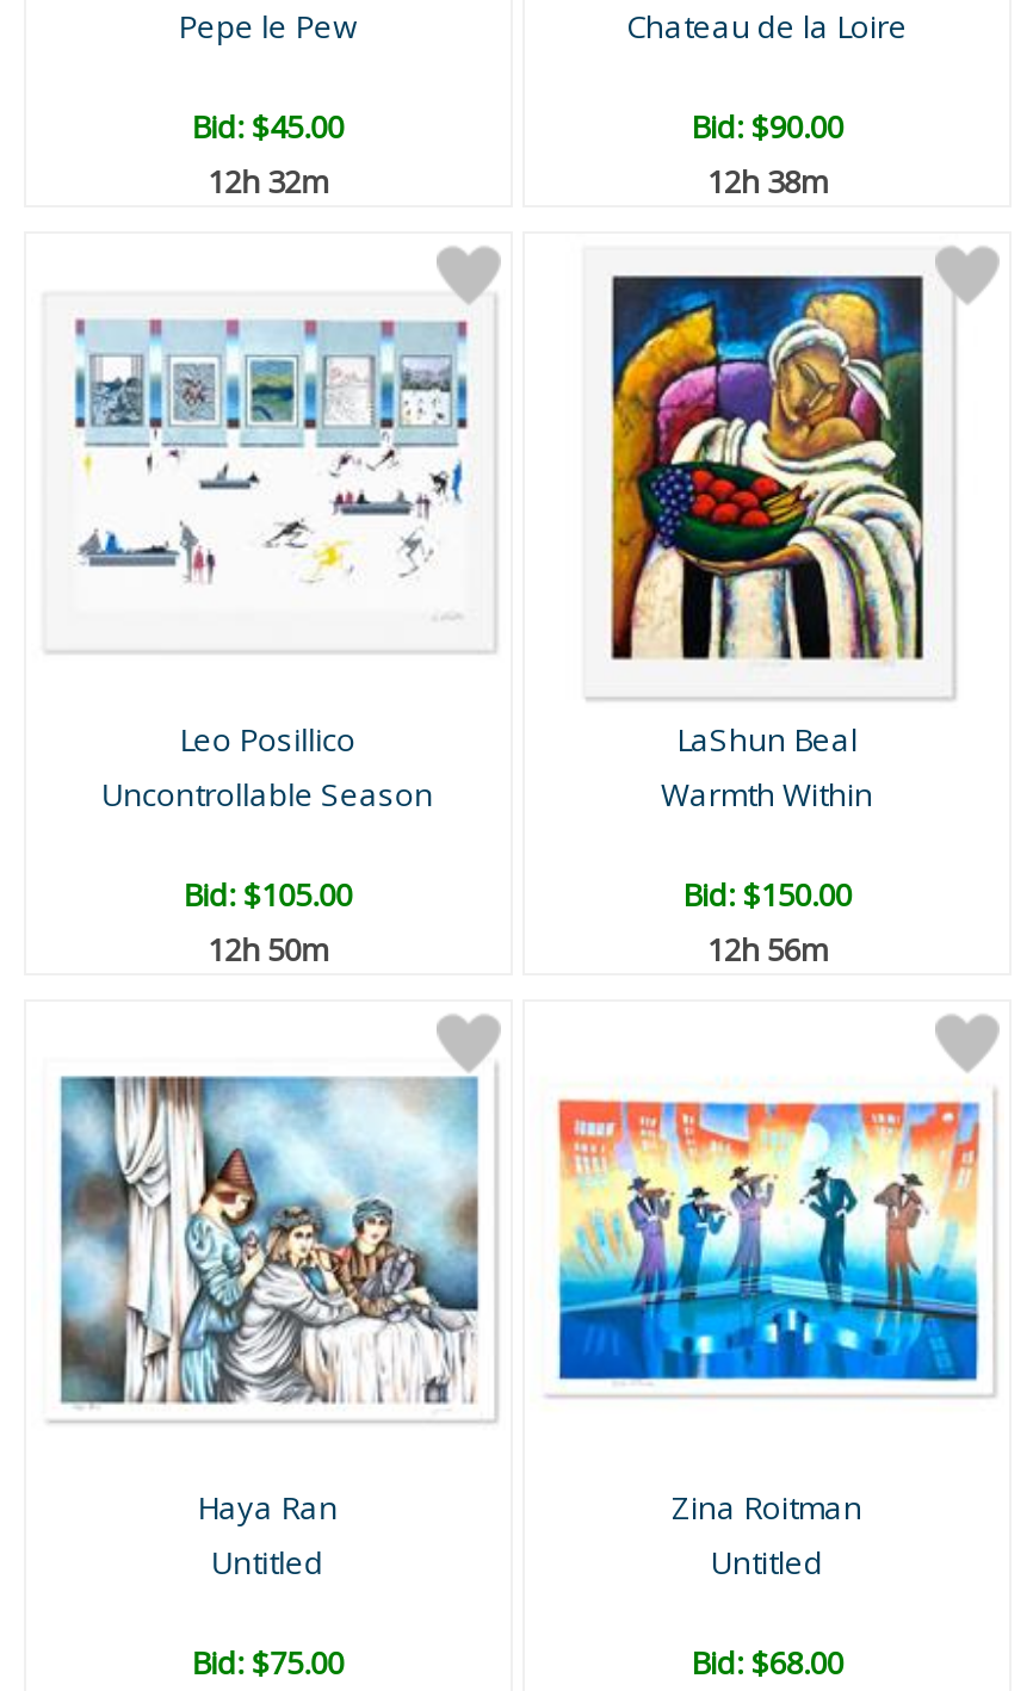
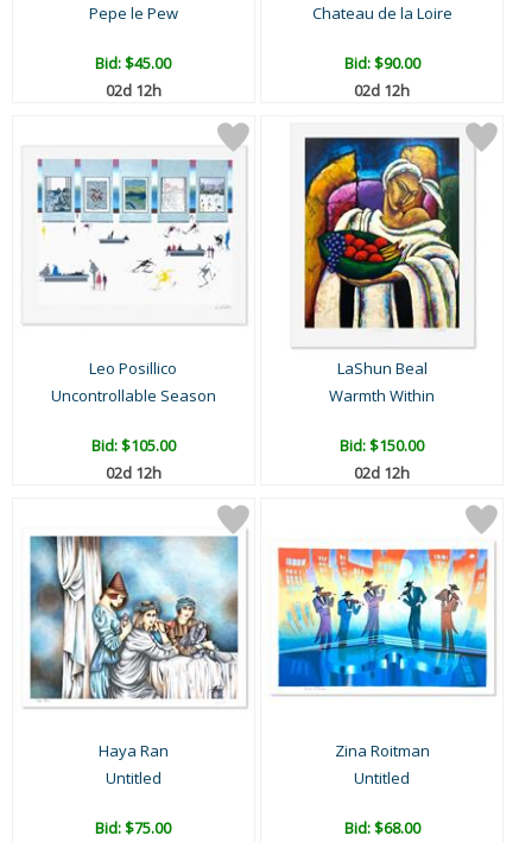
- 12h 32m
+ 02d 12h

- 12h 38m
+ 02d 12h

- 12h 50m
+ 02d 12h

- 12h 56m
+ 02d 12h
